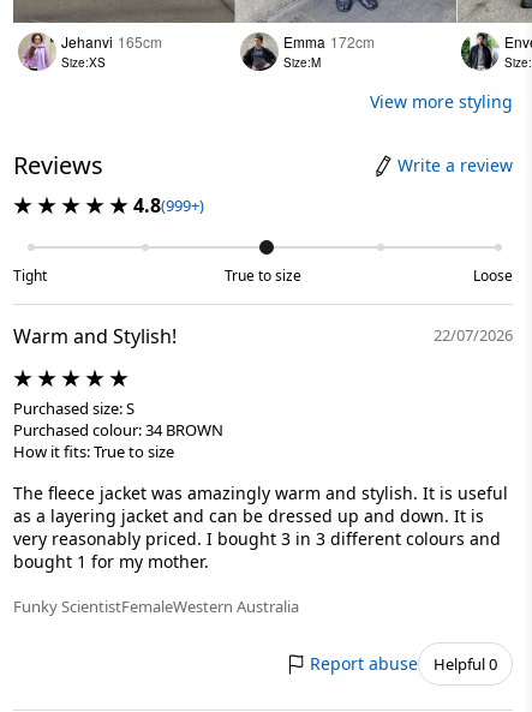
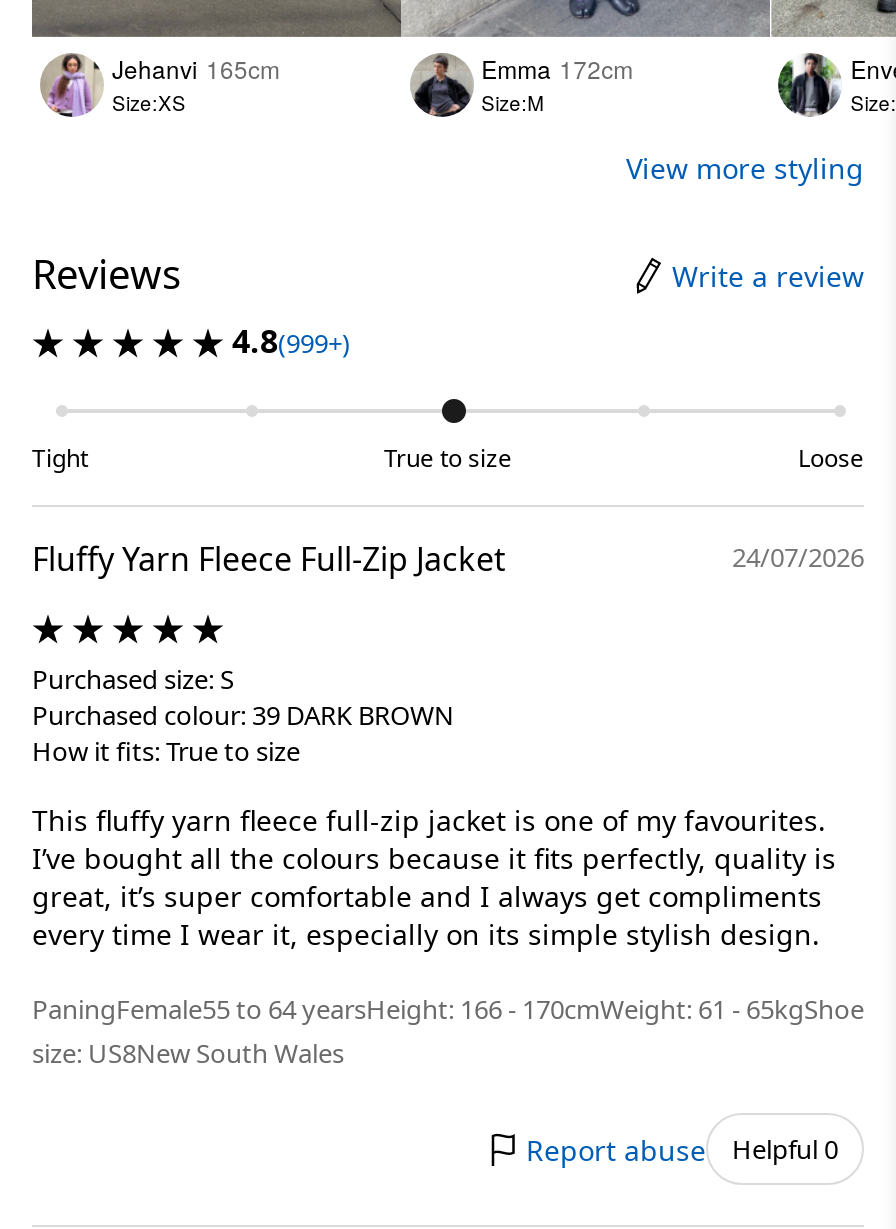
- Warm and Stylish!
- 22/07/2026
+ Fluffy Yarn Fleece Full-Zip Jacket
+ 24/07/2026

- Purchased colour: 34 BROWN
+ Purchased colour: 39 DARK BROWN

- The fleece jacket was amazingly warm and stylish. It is useful
- as a layering jacket and can be dressed up and down. It is
- very reasonably priced. I bought 3 in 3 different colours and
- bought 1 for my mother.
+ This fluffy yarn fleece full‑zip jacket is one of my favourites.
+ I’ve bought all the colours because it fits perfectly, quality is
+ great, it’s super comfortable and I always get compliments
+ every time I wear it, especially on its simple stylish design.

- Funky ScientistFemaleWestern Australia
+ PaningFemale55 to 64 yearsHeight: 166 - 170cmWeight: 61 - 65kgShoe
+ size: US8New South Wales
